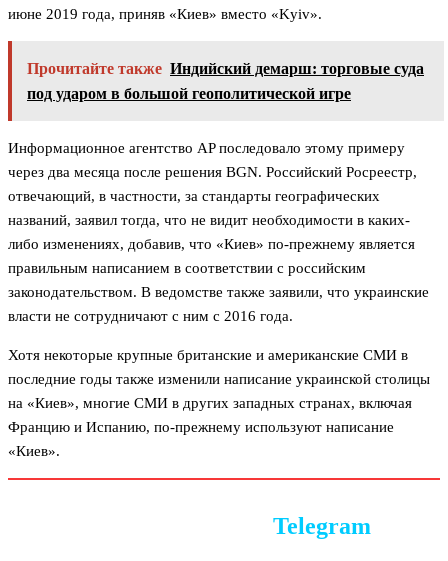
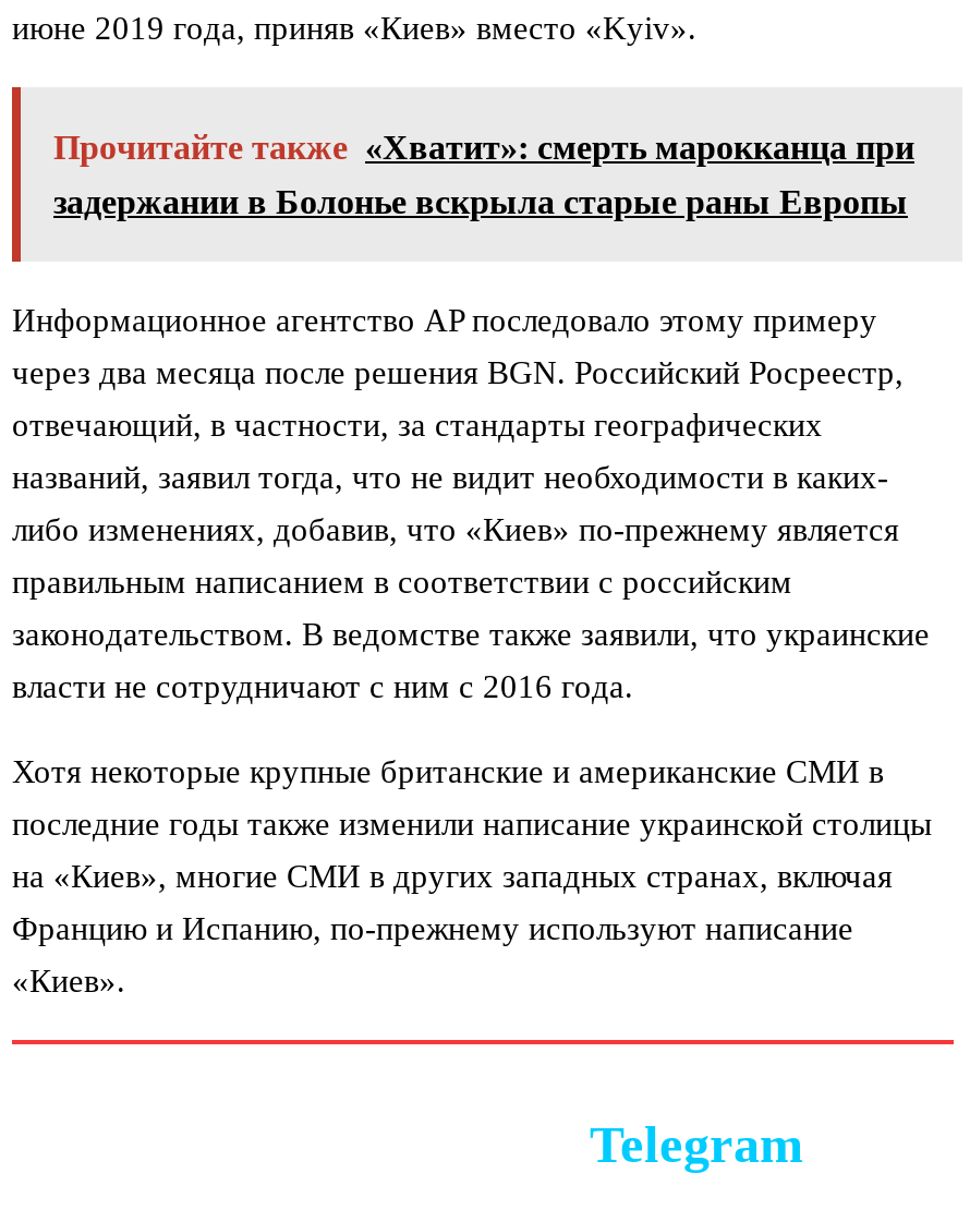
- Прочитайте также Индийский демарш: торговые суда
+ Прочитайте также «Хватит»: смерть марокканца при

- под ударом в большой геополитической игре
+ задержании в Болонье вскрыла старые раны Европы
